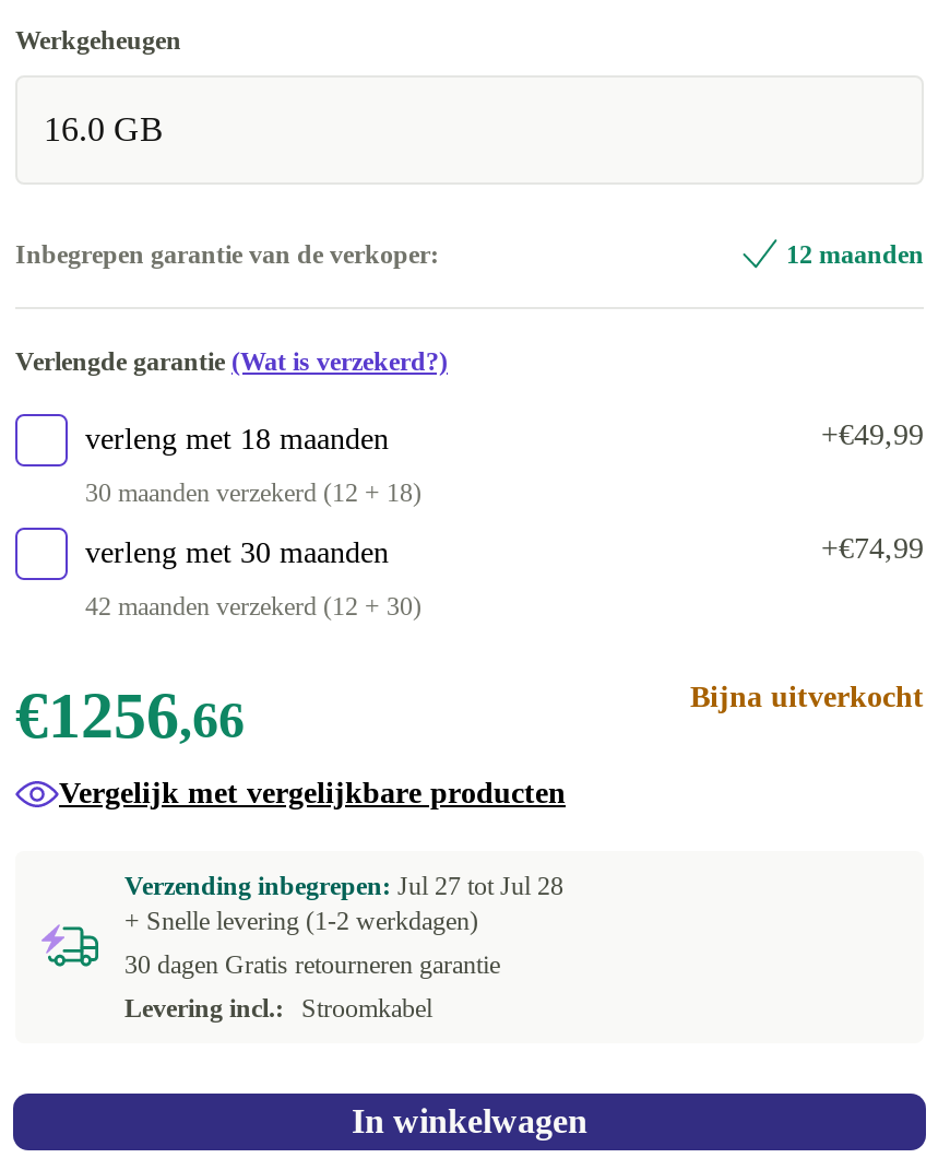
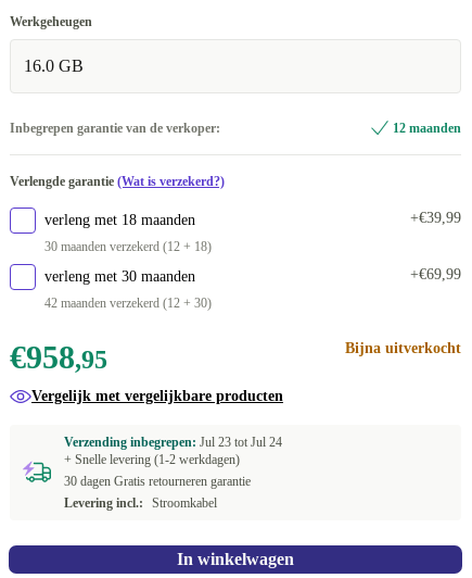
- +€49,99
+ +€39,99

- +€74,99
+ +€69,99

- €1256,66
+ €958,95

- Verzending inbegrepen: Jul 27 tot Jul 28
+ Verzending inbegrepen: Jul 23 tot Jul 24
